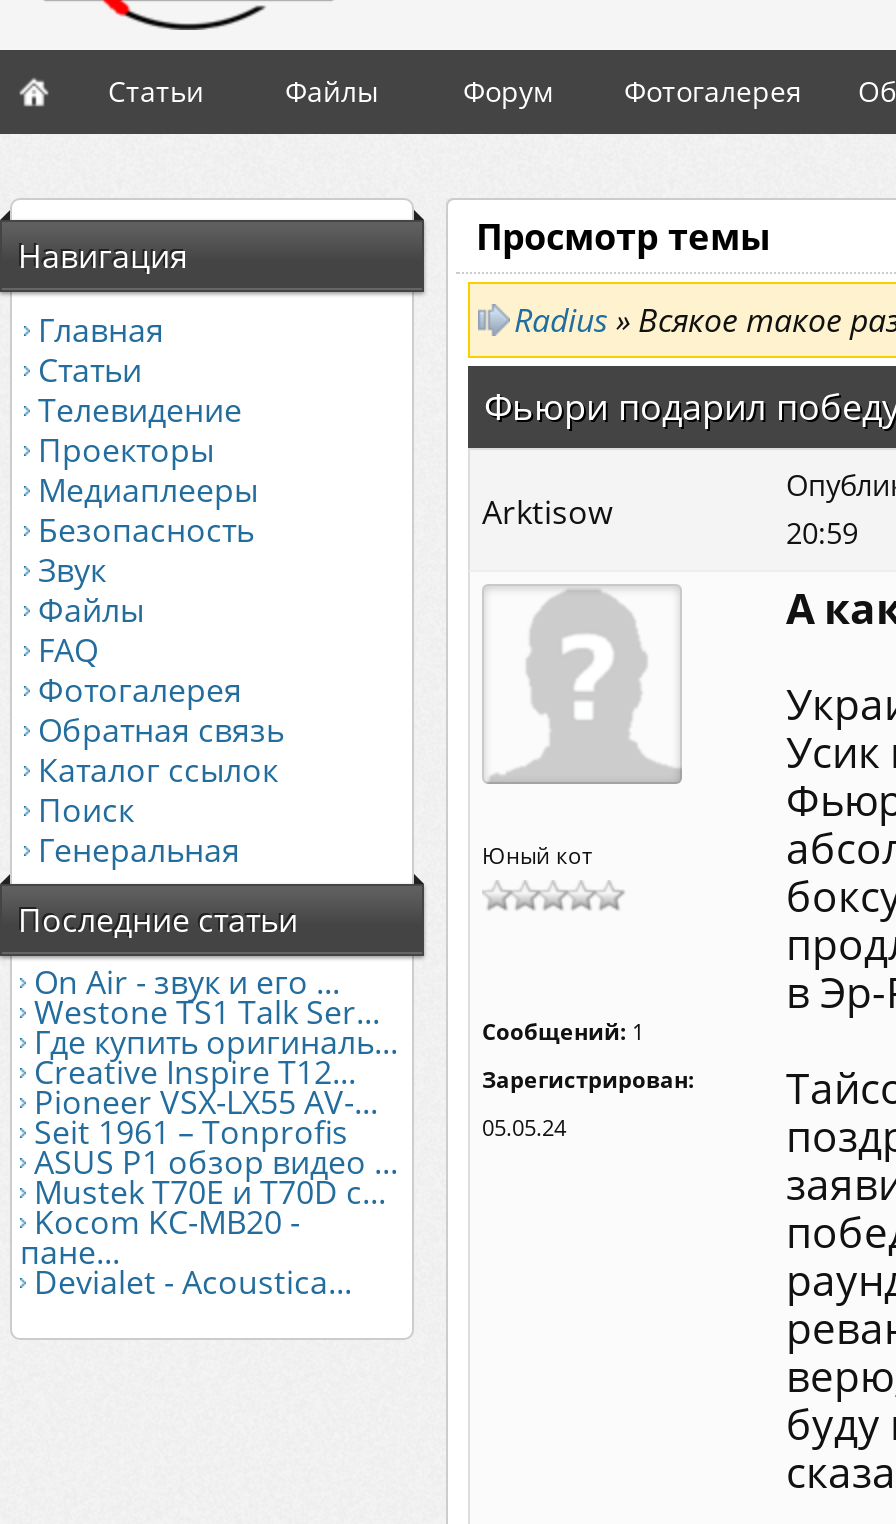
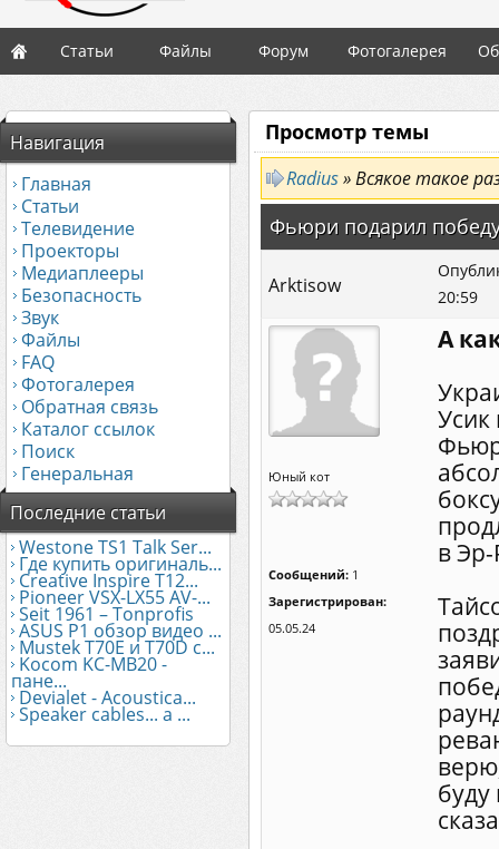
- On Air - звук и его ...

+ Speaker cables... a ...
